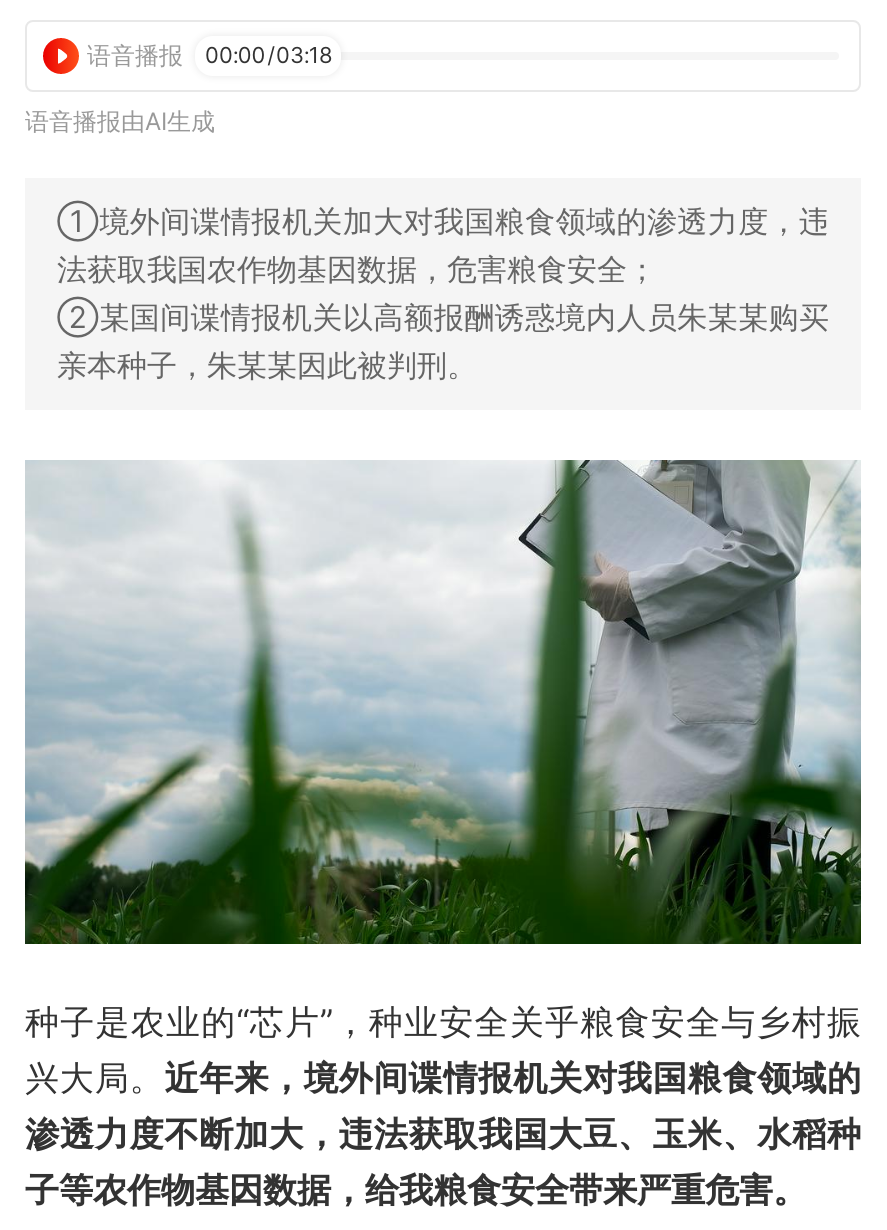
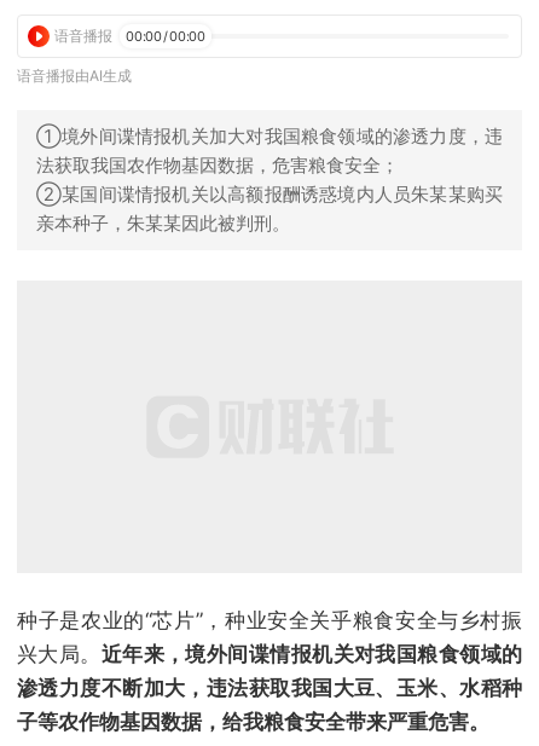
- 语音播报 00:00/03:18
+ 语音播报 00:00/00:00

- [image]
